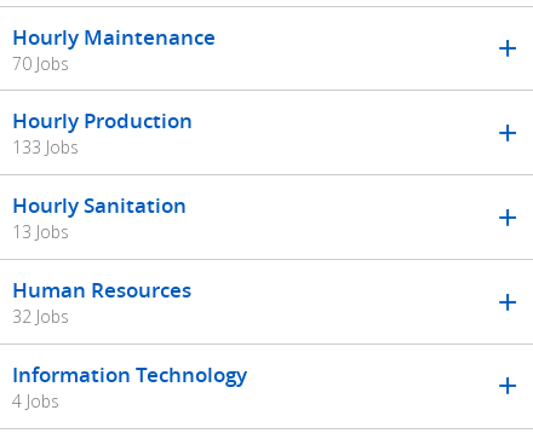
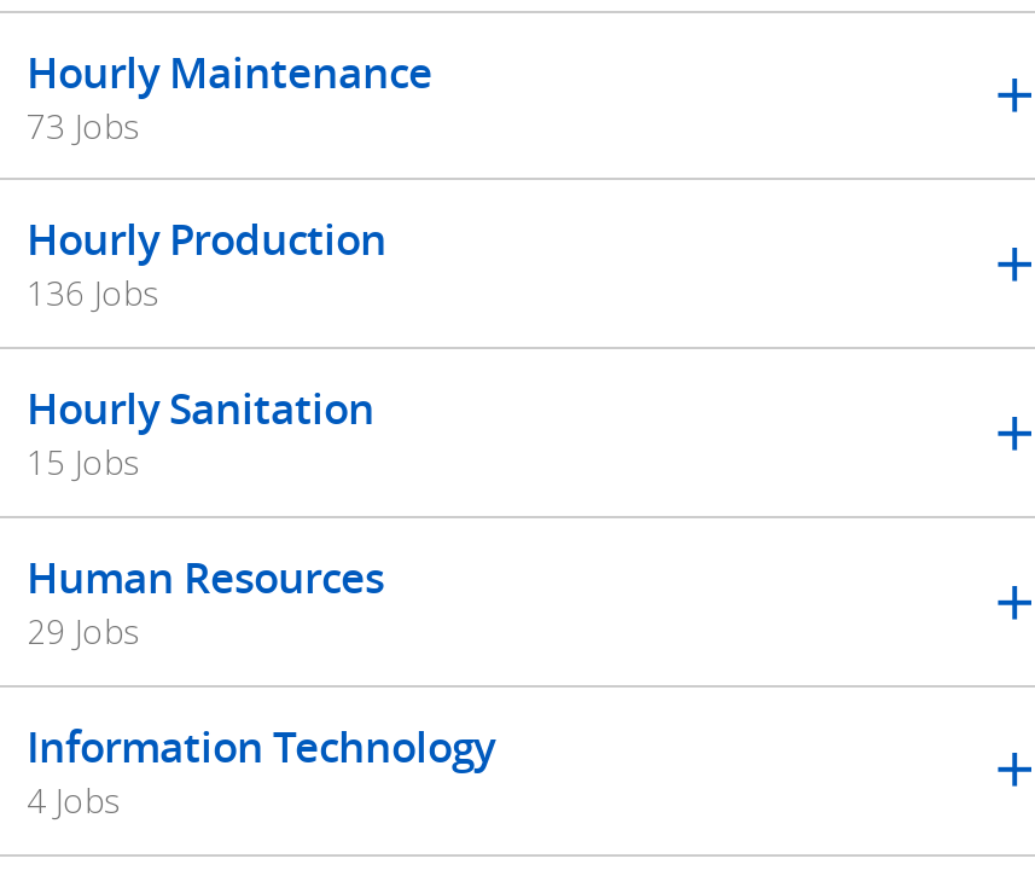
- 70 Jobs
+ 73 Jobs

- 133 Jobs
+ 136 Jobs

- 13 Jobs
+ 15 Jobs

- 32 Jobs
+ 29 Jobs
